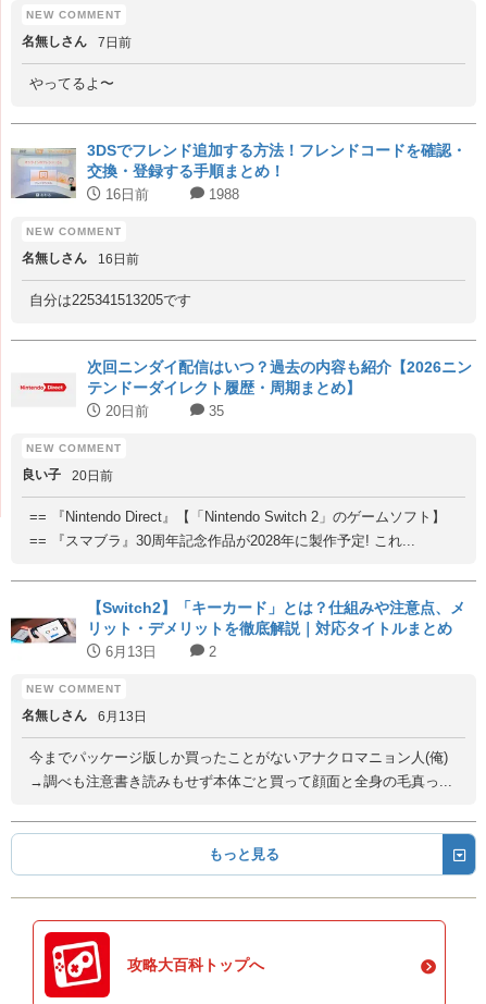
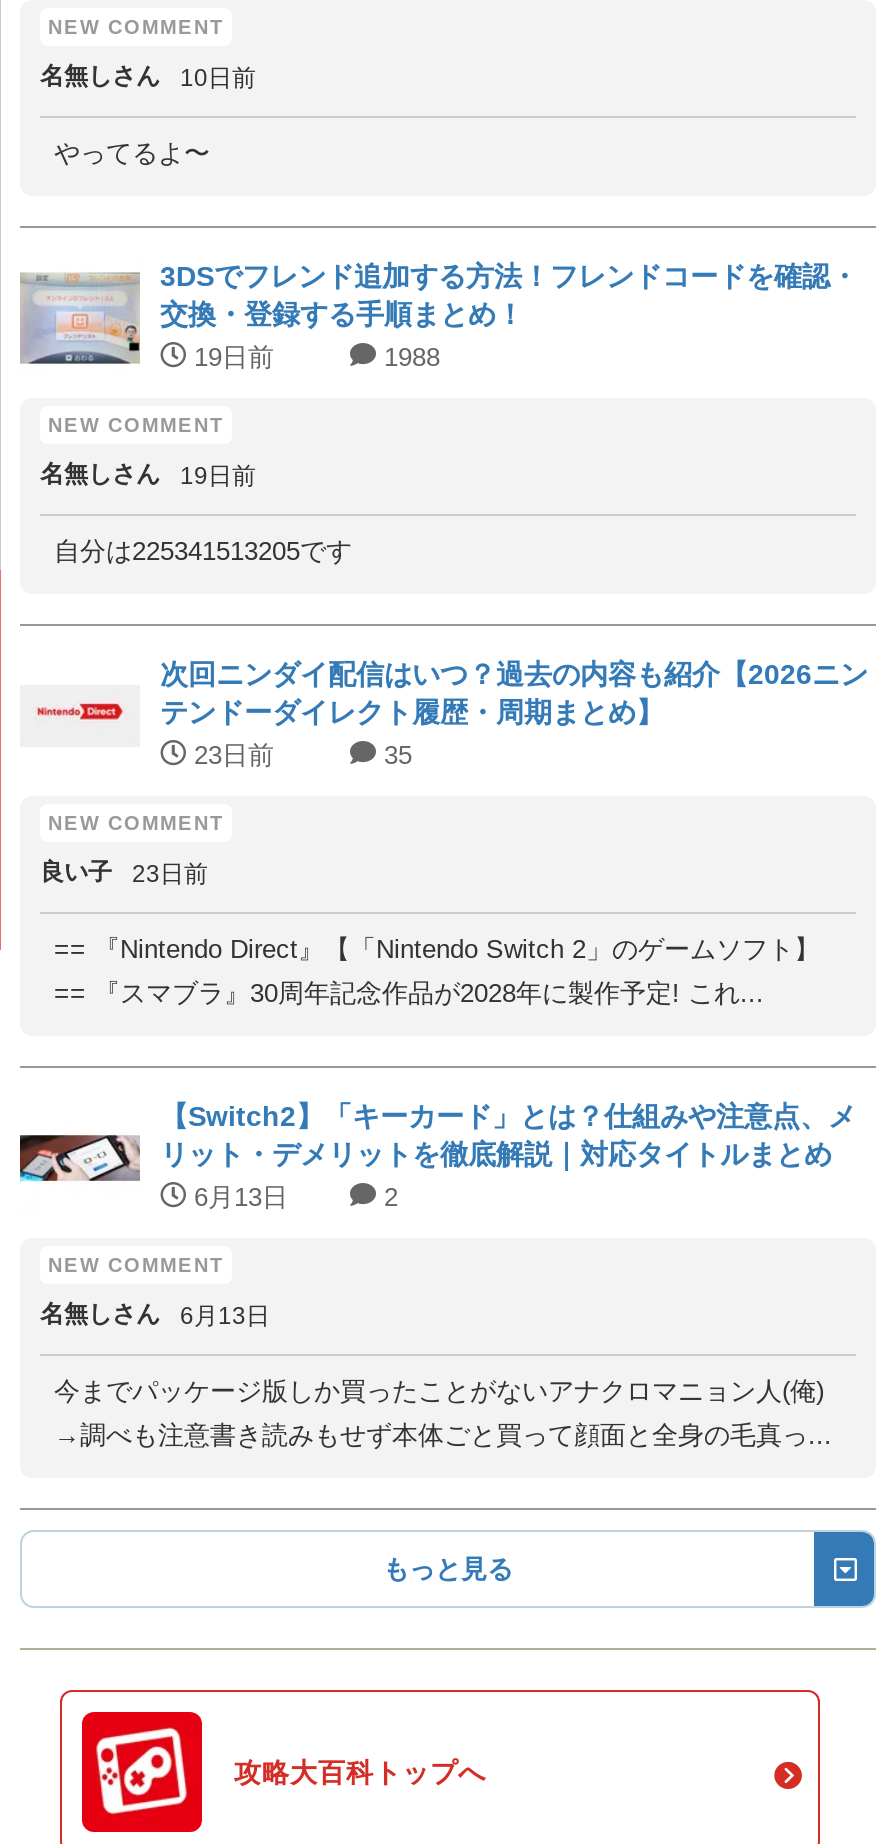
- 名無しさん 7日前
+ 名無しさん 10日前

- 16日前
+ 19日前

- 名無しさん 16日前
+ 名無しさん 19日前

- 20日前
+ 23日前

- 良い子 20日前
+ 良い子 23日前
